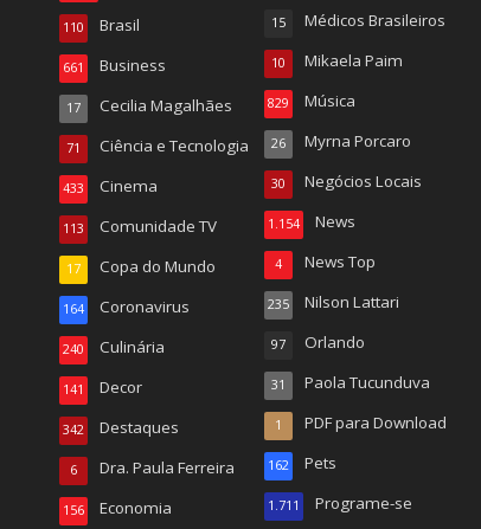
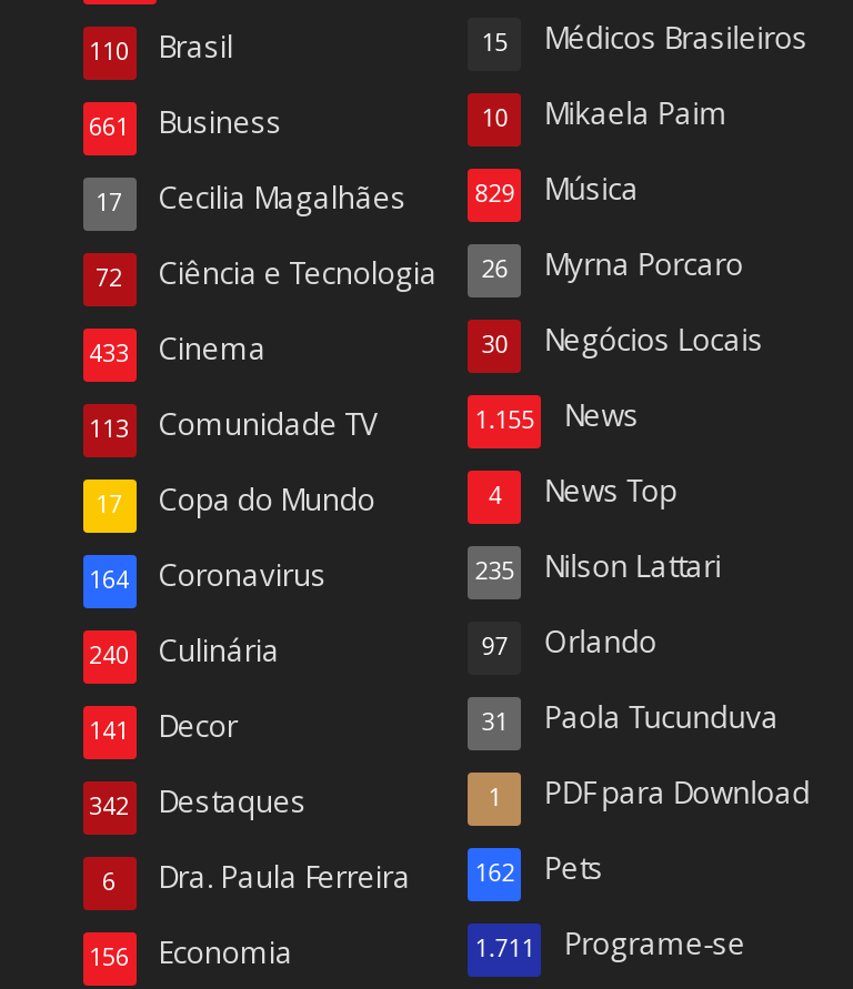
- 71 Ciência e Tecnologia 26 Myrna Porcaro
+ 72 Ciência e Tecnologia 26 Myrna Porcaro

- 1.154 News
+ 1.155 News
